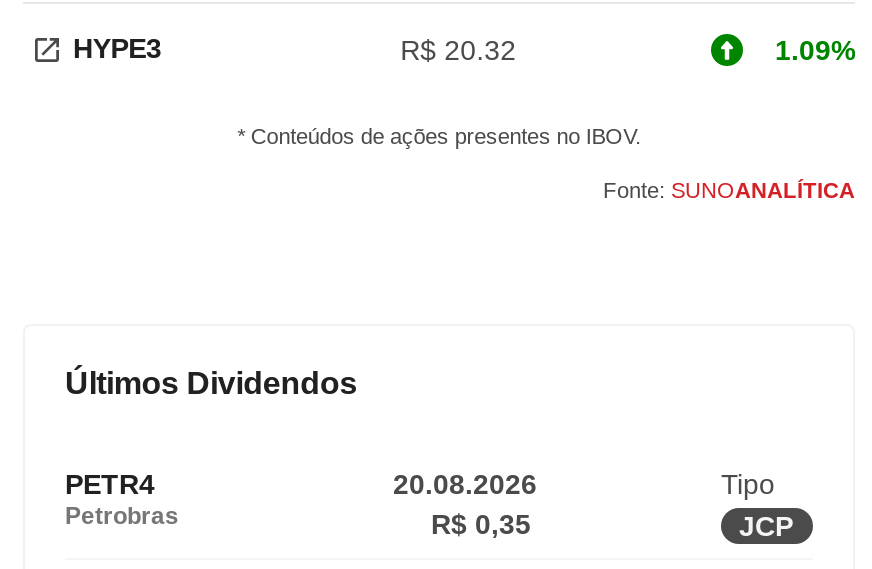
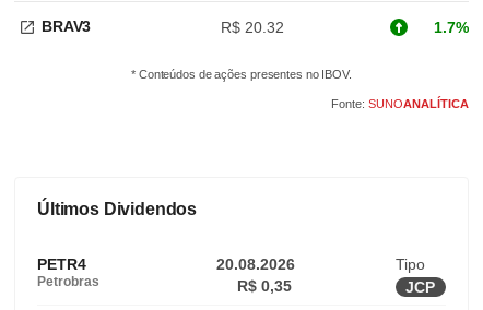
- HYPE3
+ BRAV3

- 1.09%
+ 1.7%
